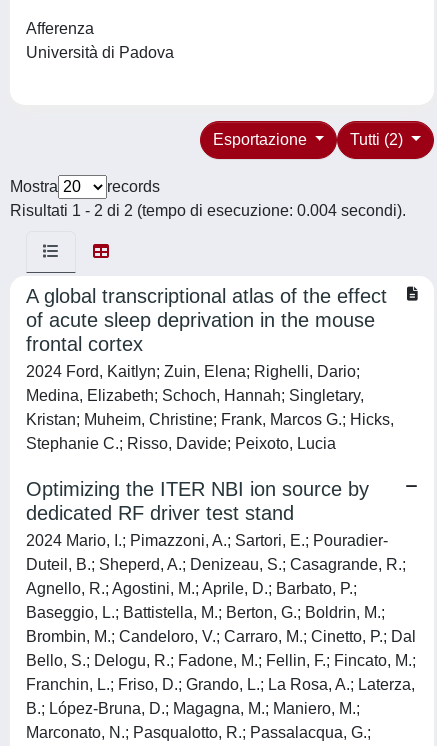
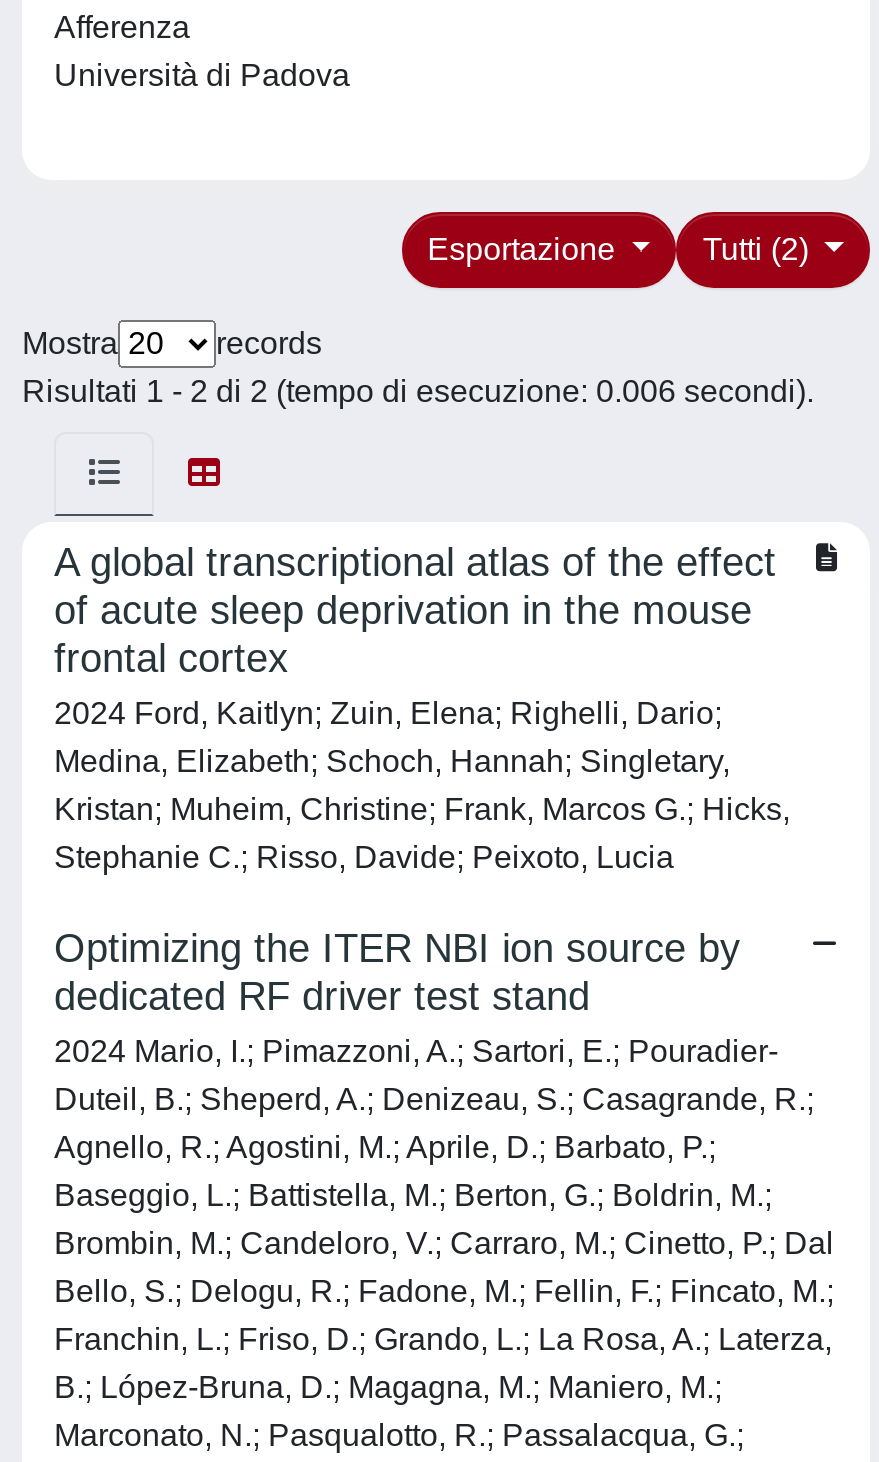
- Risultati 1 - 2 di 2 (tempo di esecuzione: 0.004 secondi).
+ Risultati 1 - 2 di 2 (tempo di esecuzione: 0.006 secondi).
